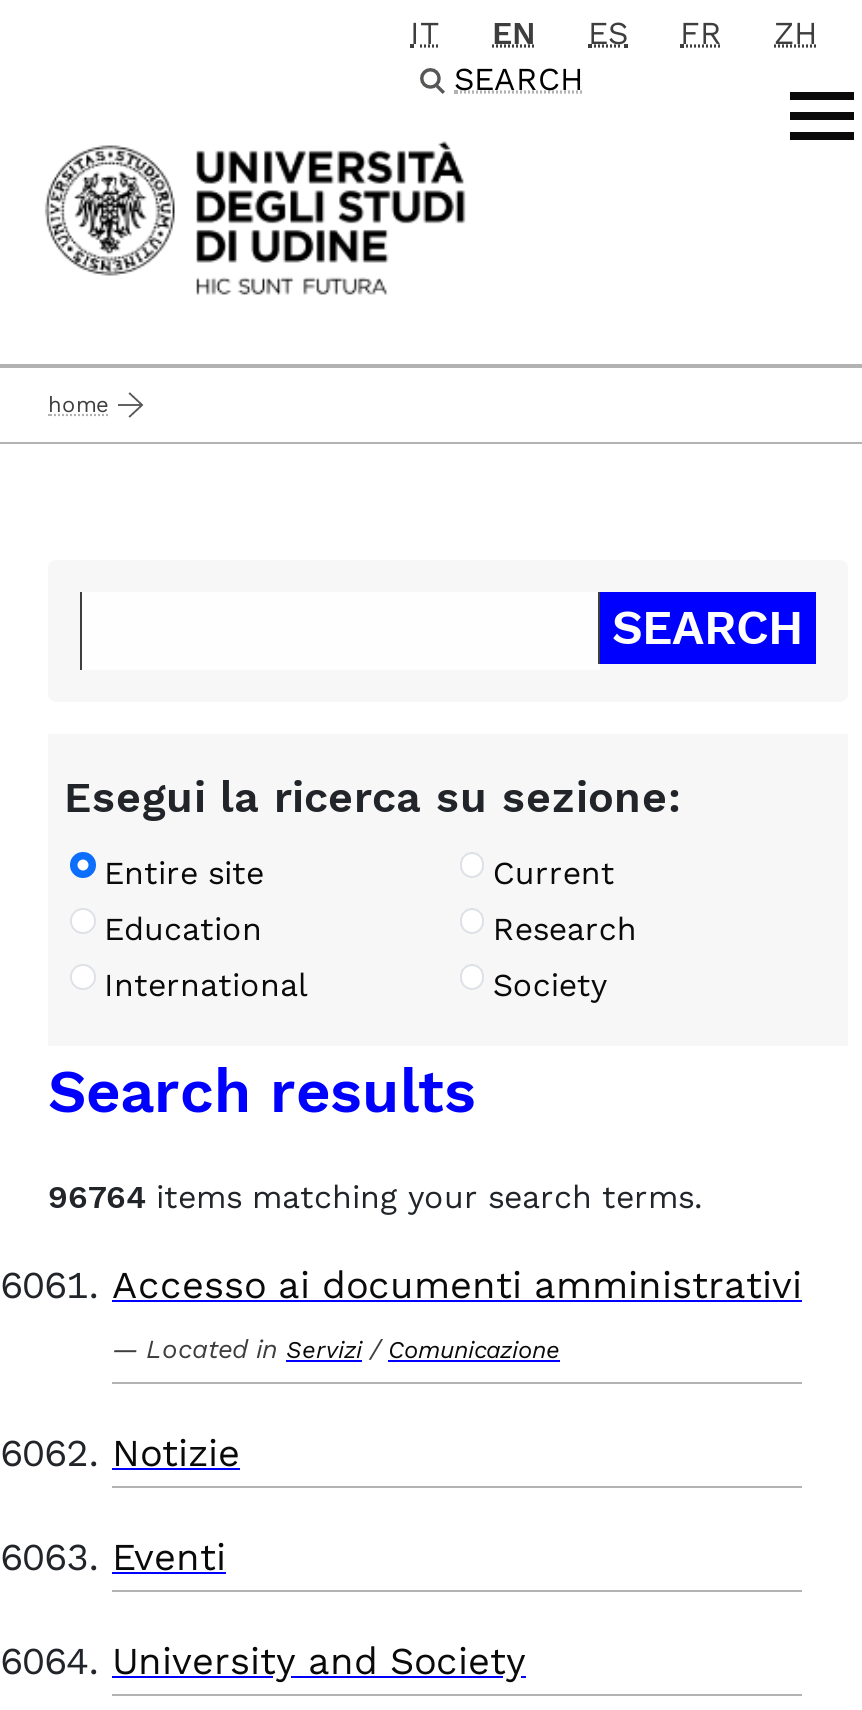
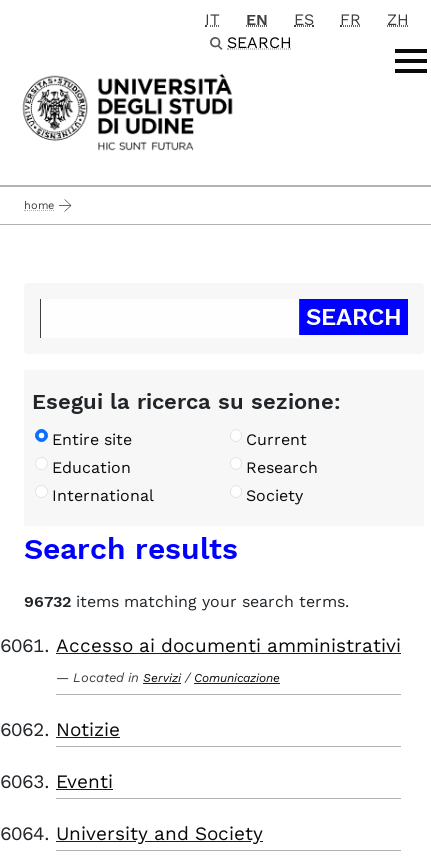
- 96764 items matching your search terms.
+ 96732 items matching your search terms.
